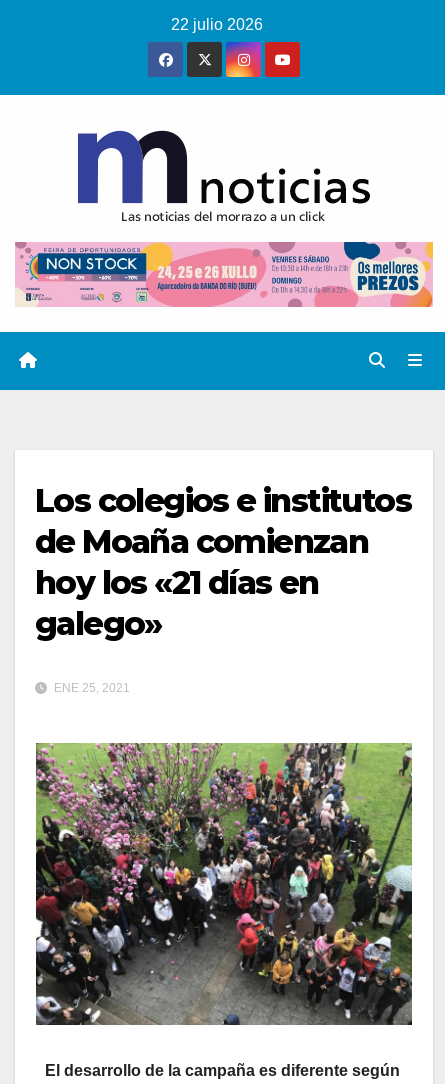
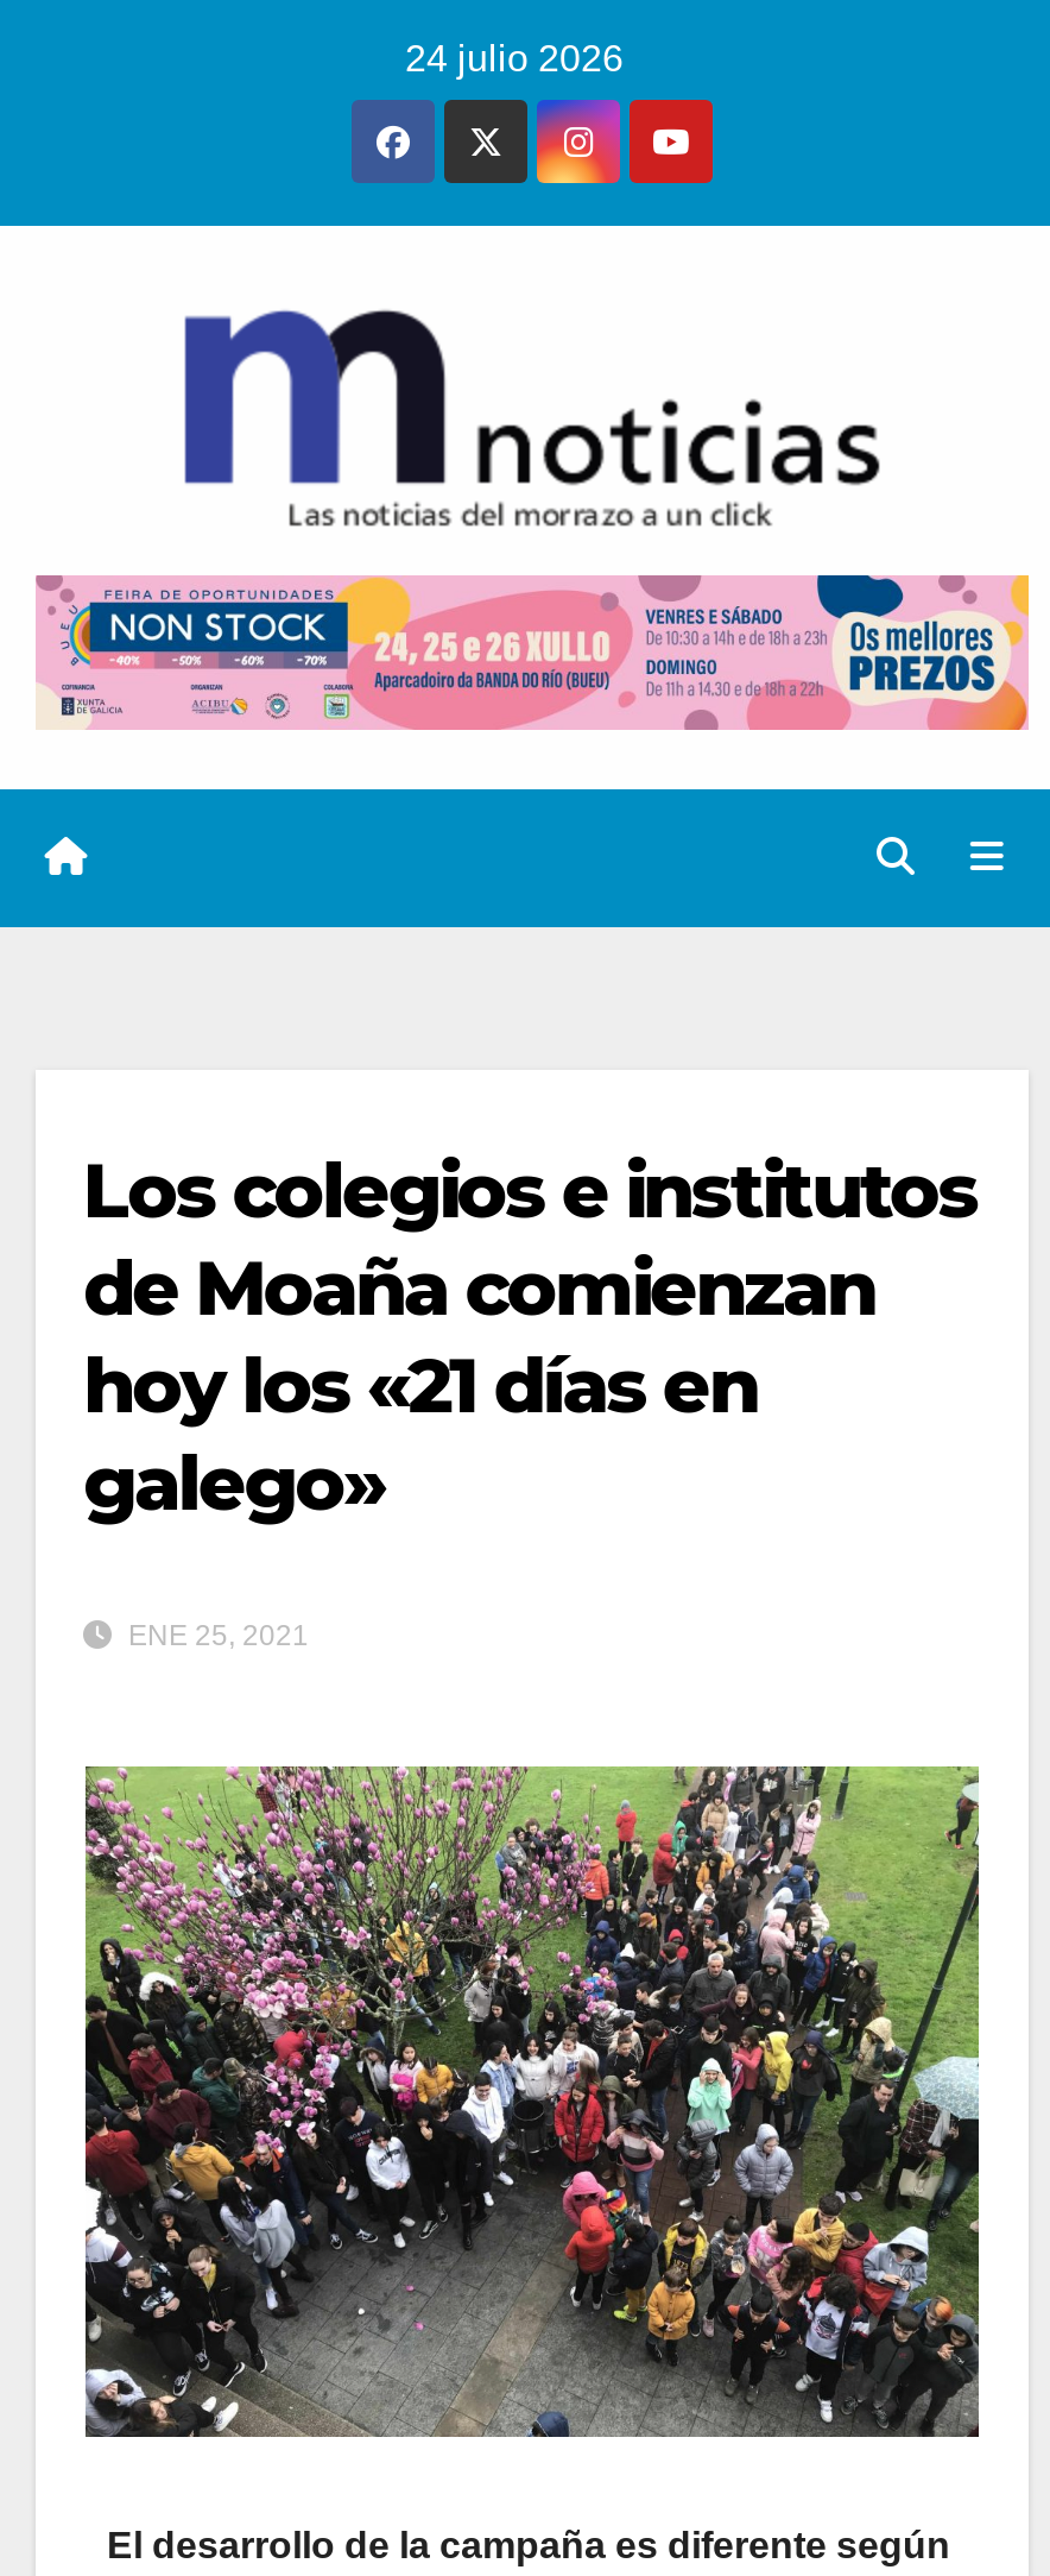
- 22 julio 2026
+ 24 julio 2026
